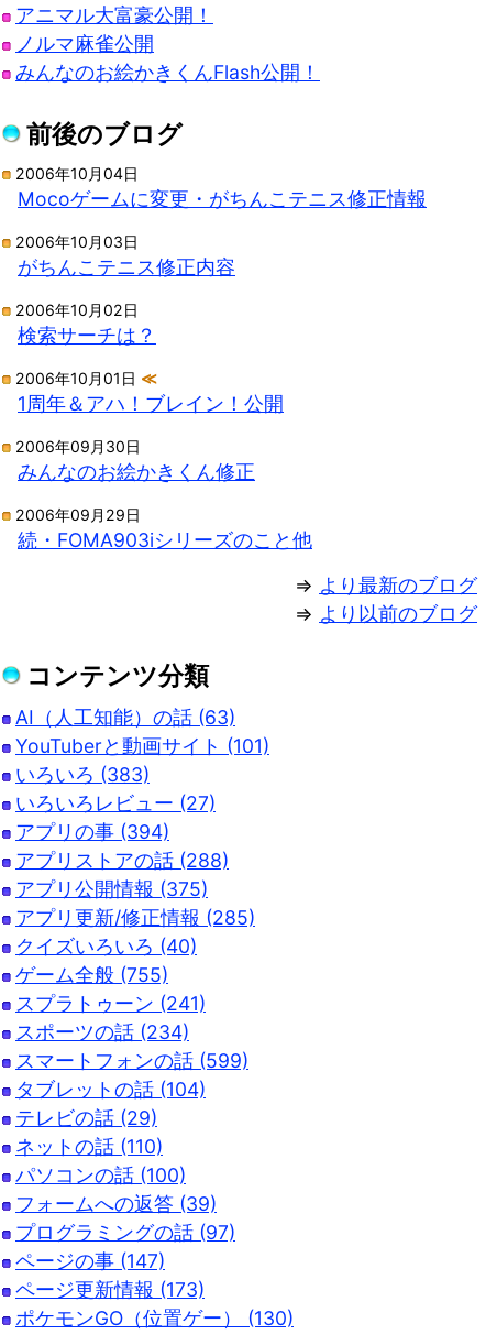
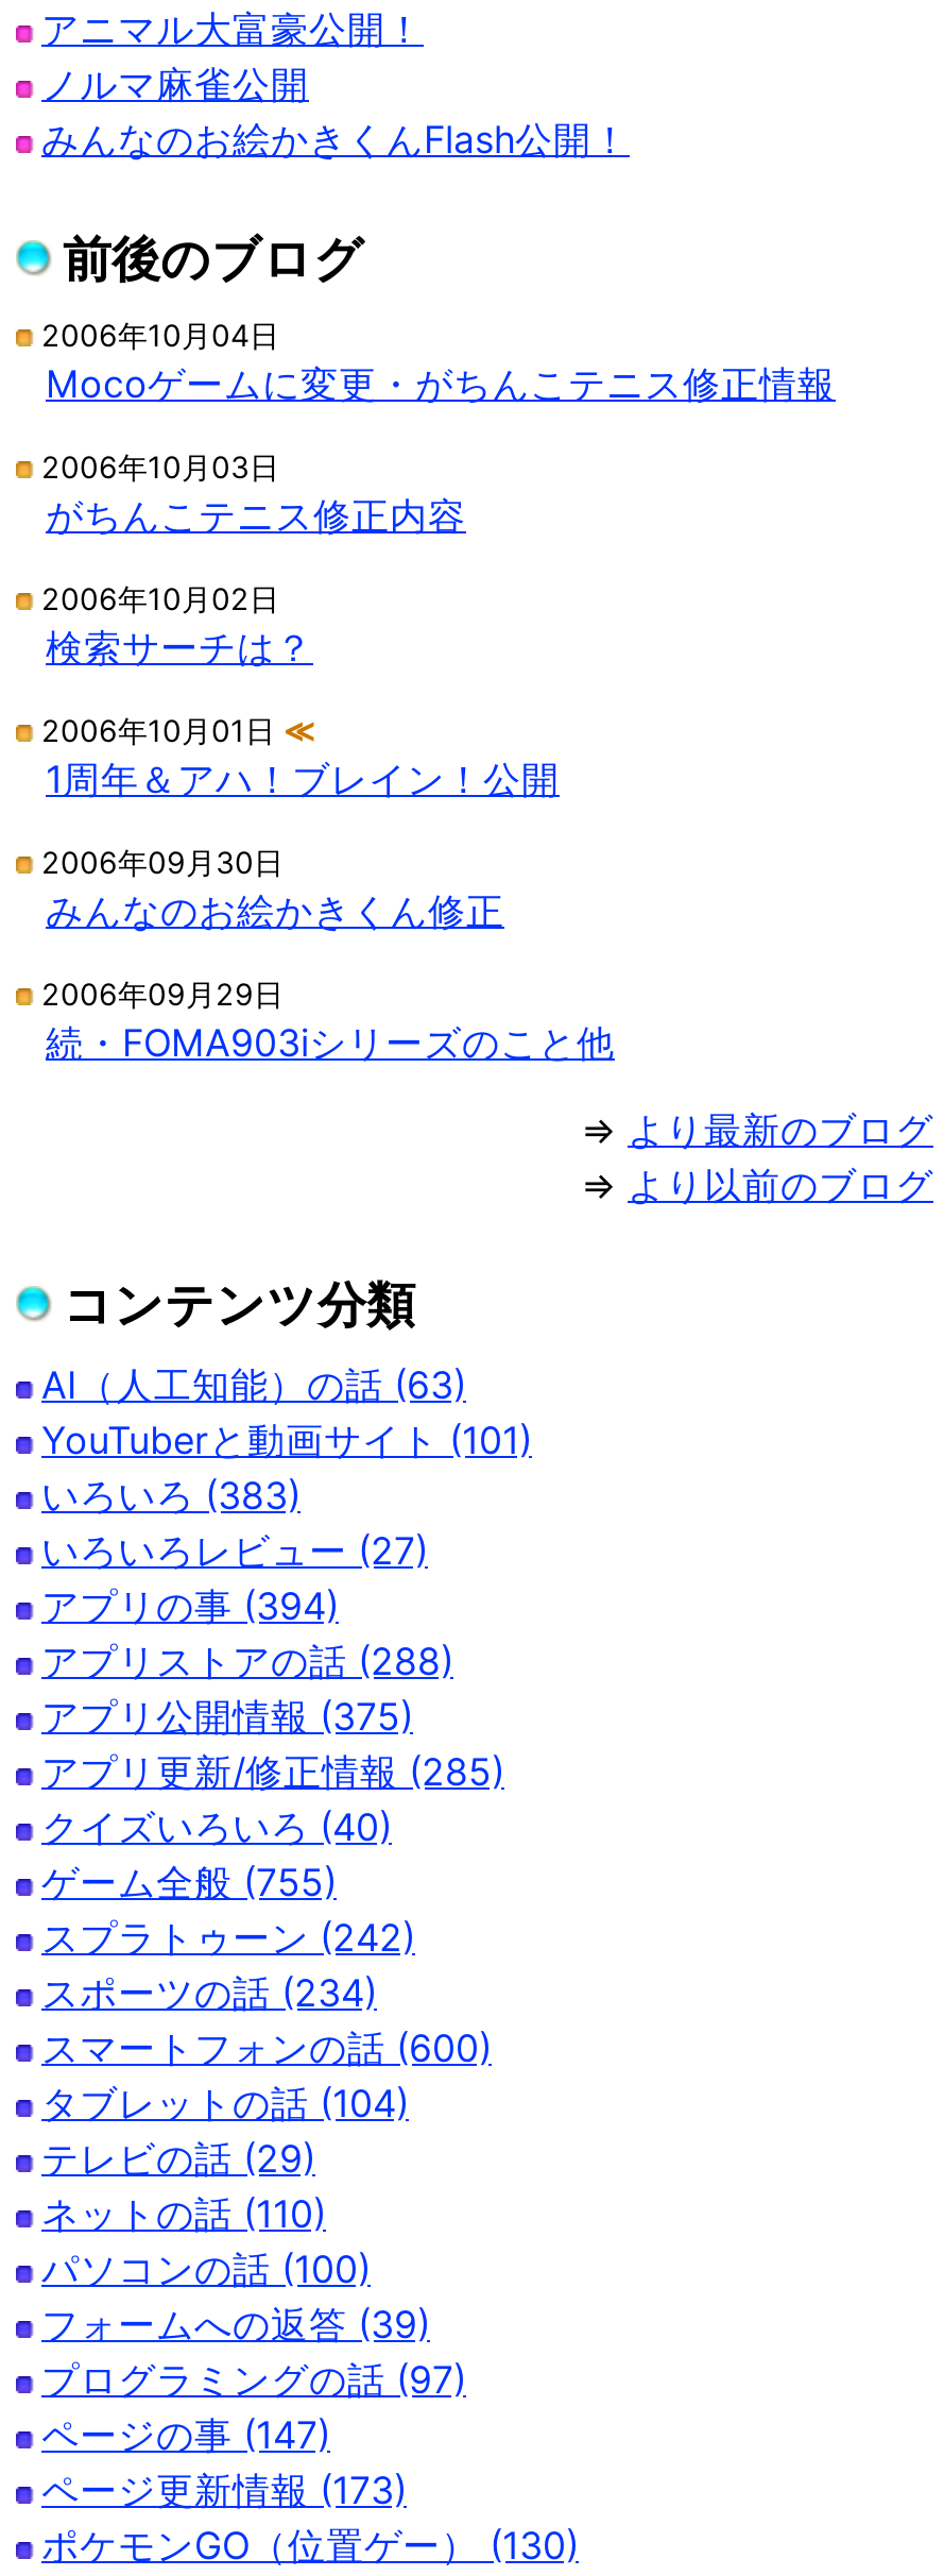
- スプラトゥーン (241)
+ スプラトゥーン (242)

- スマートフォンの話 (599)
+ スマートフォンの話 (600)
